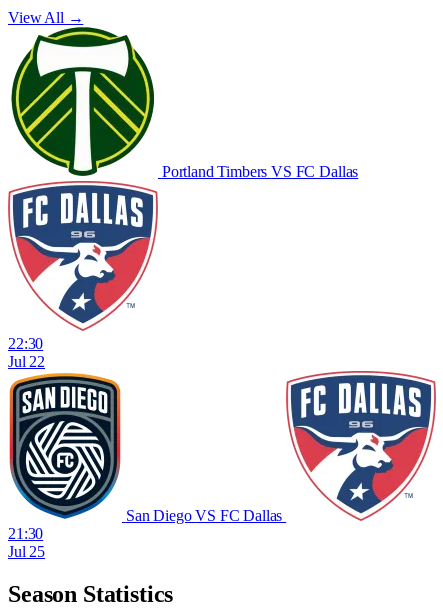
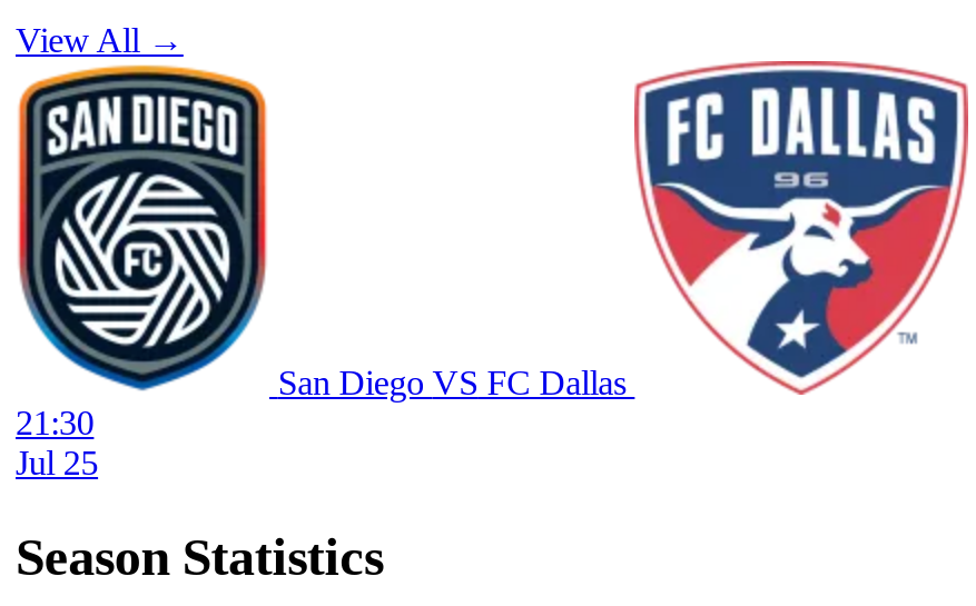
- [image]
- Portland Timbers VS FC Dallas

- 22:30
- Jul 22
